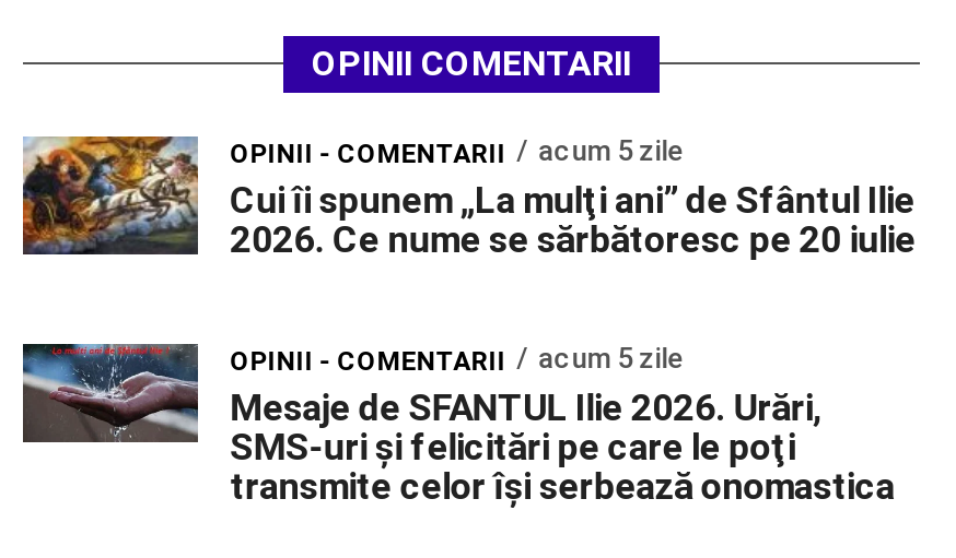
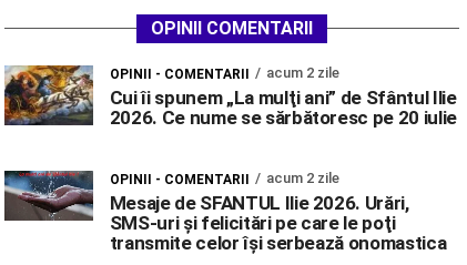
- OPINII - COMENTARII acum 5 zile
+ OPINII - COMENTARII acum 2 zile

- OPINII - COMENTARII acum 5 zile
+ OPINII - COMENTARII acum 2 zile
